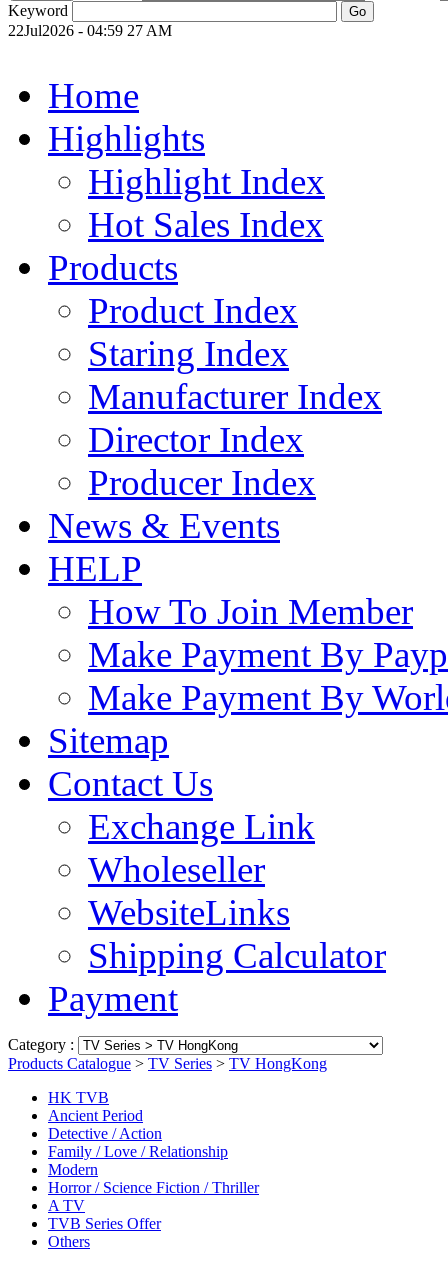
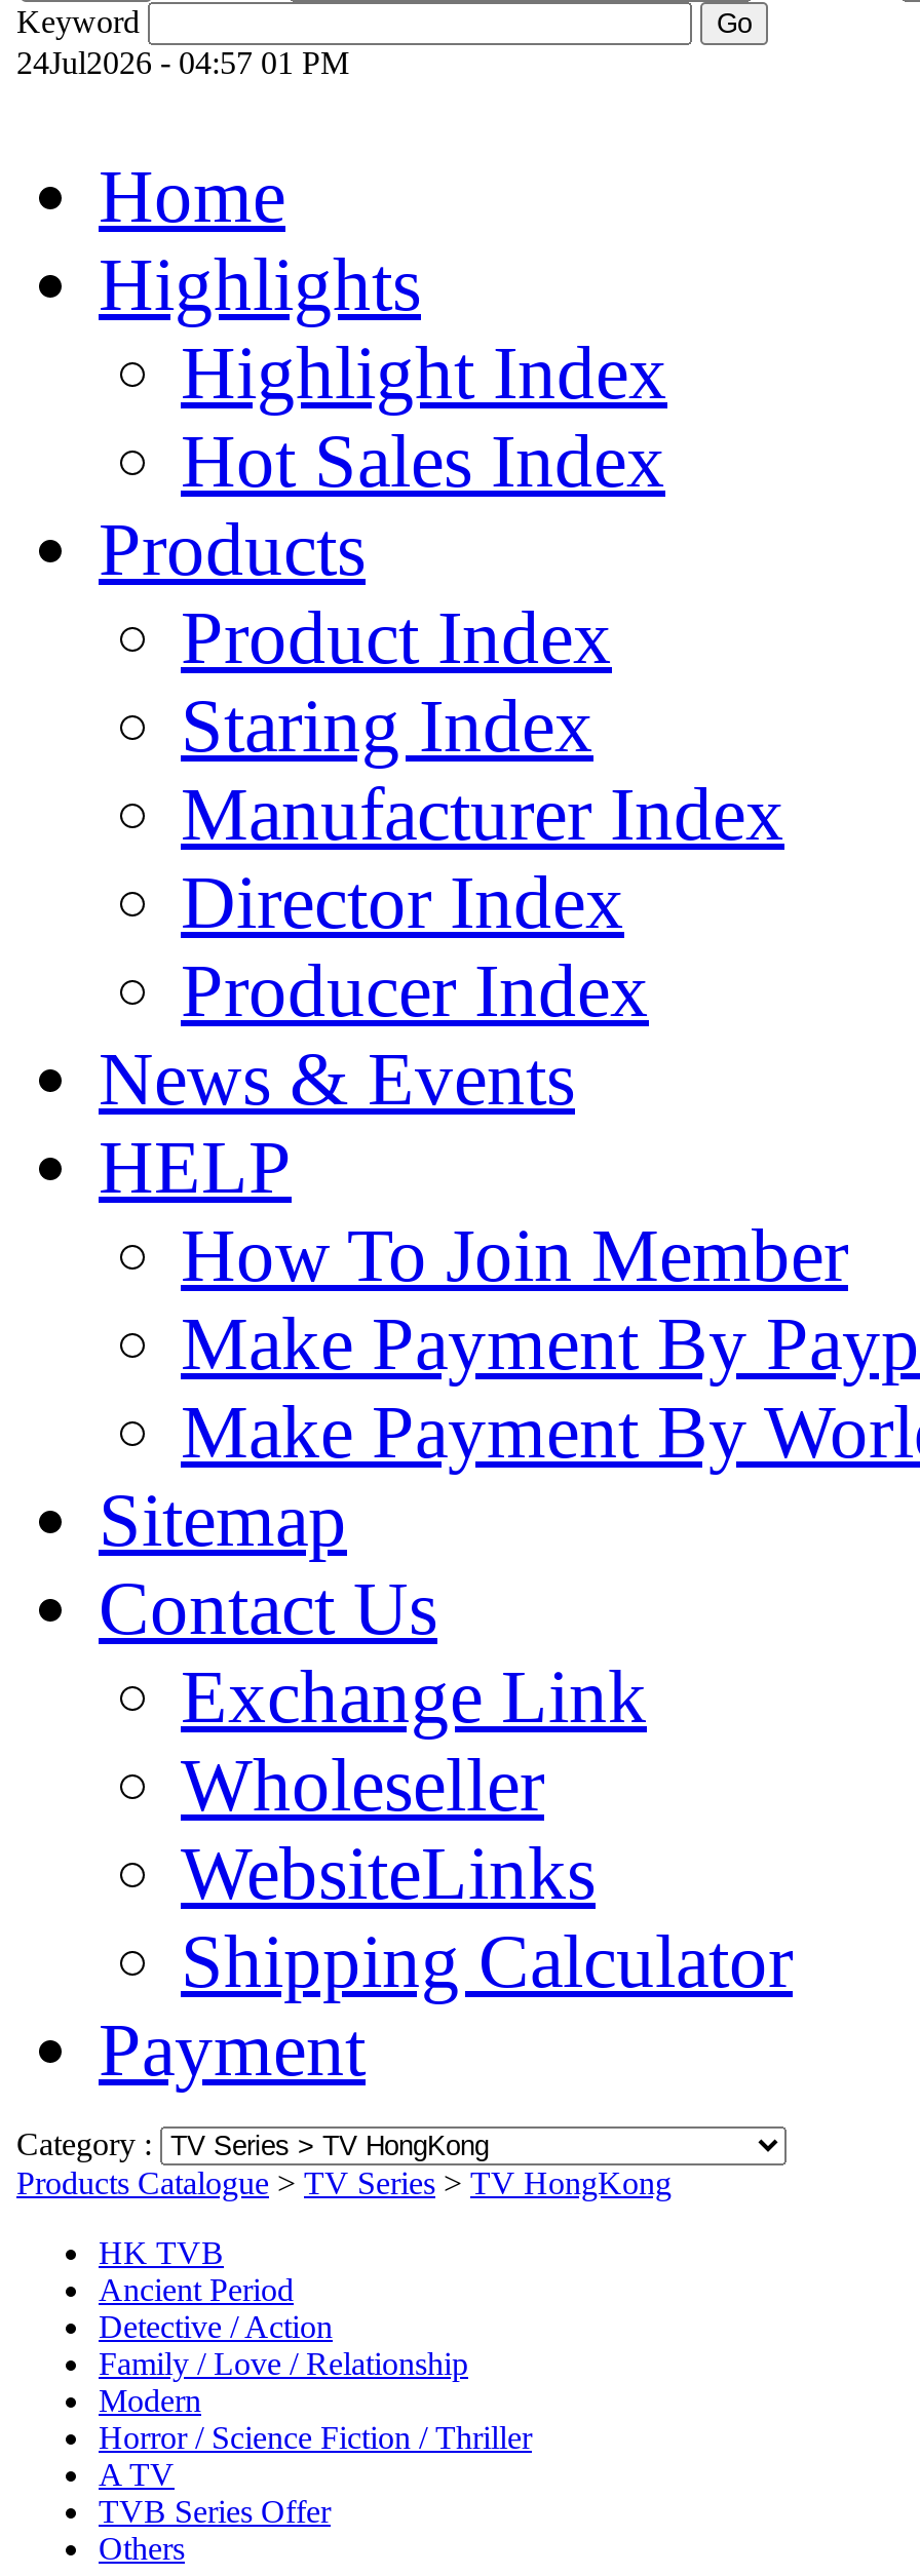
- 22Jul2026 - 04:59 27 AM
+ 24Jul2026 - 04:57 01 PM
